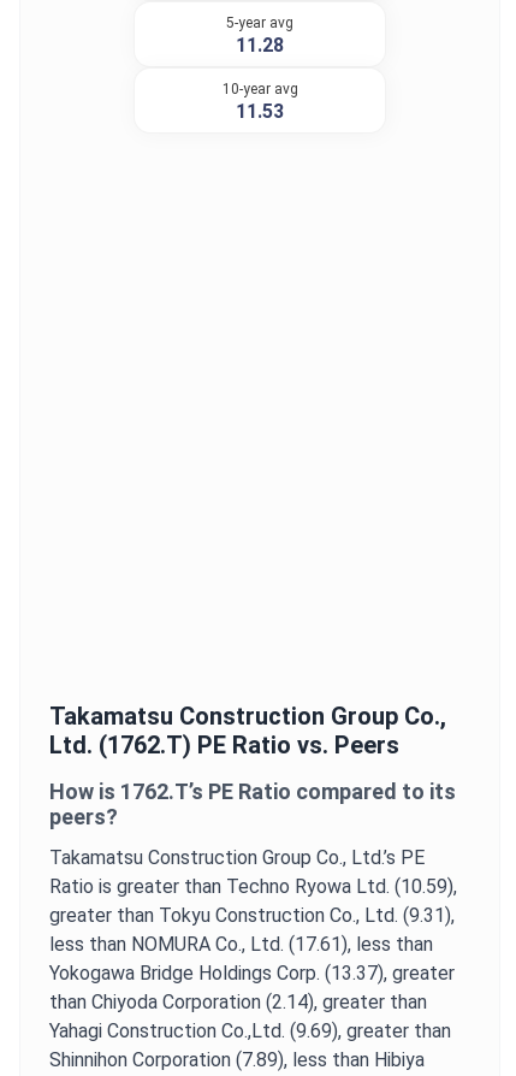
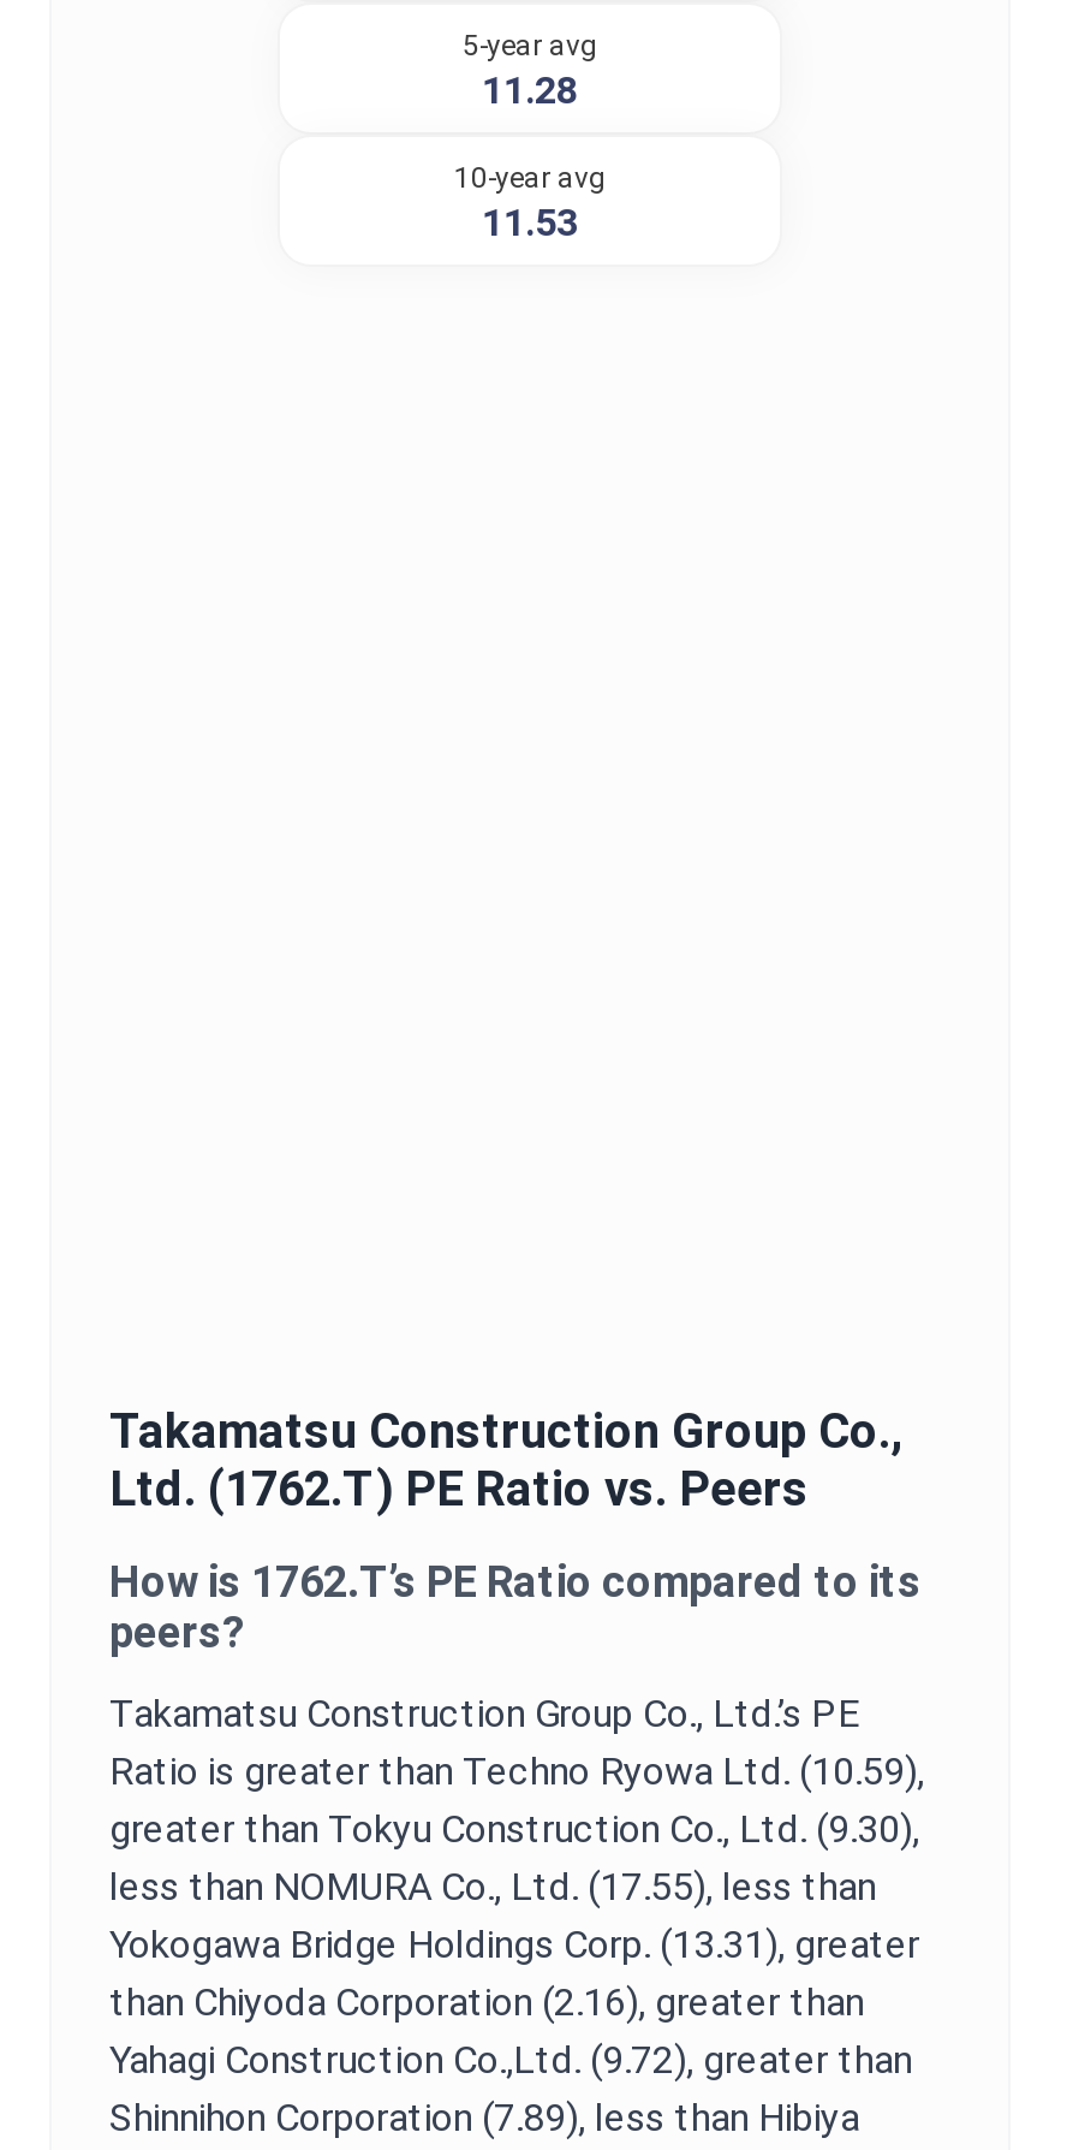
- greater than Tokyu Construction Co., Ltd. (9.31),
+ greater than Tokyu Construction Co., Ltd. (9.30),

- less than NOMURA Co., Ltd. (17.61), less than
+ less than NOMURA Co., Ltd. (17.55), less than

- Yokogawa Bridge Holdings Corp. (13.37), greater
+ Yokogawa Bridge Holdings Corp. (13.31), greater

- than Chiyoda Corporation (2.14), greater than
+ than Chiyoda Corporation (2.16), greater than

- Yahagi Construction Co.,Ltd. (9.69), greater than
+ Yahagi Construction Co.,Ltd. (9.72), greater than
